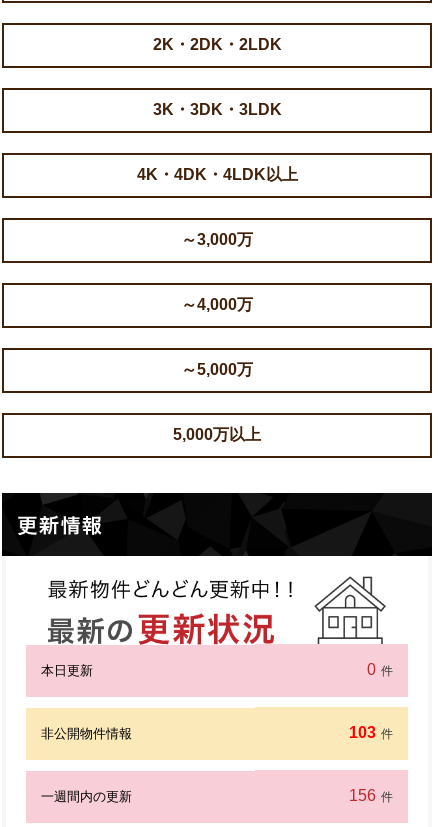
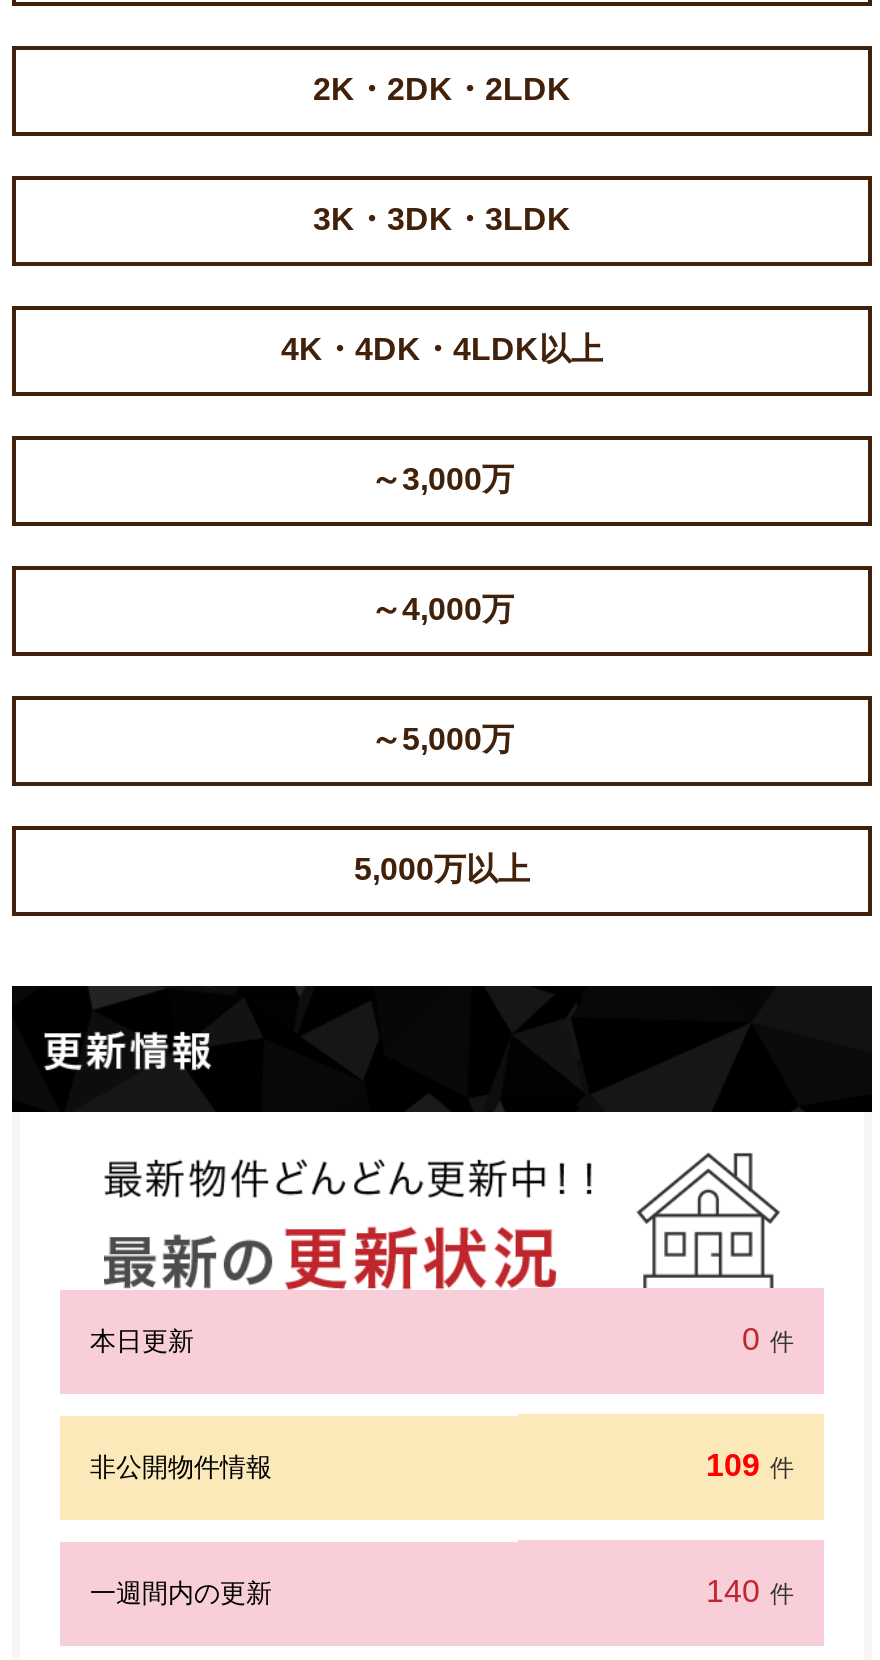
- 103 件
+ 109 件

- 156 件
+ 140 件
